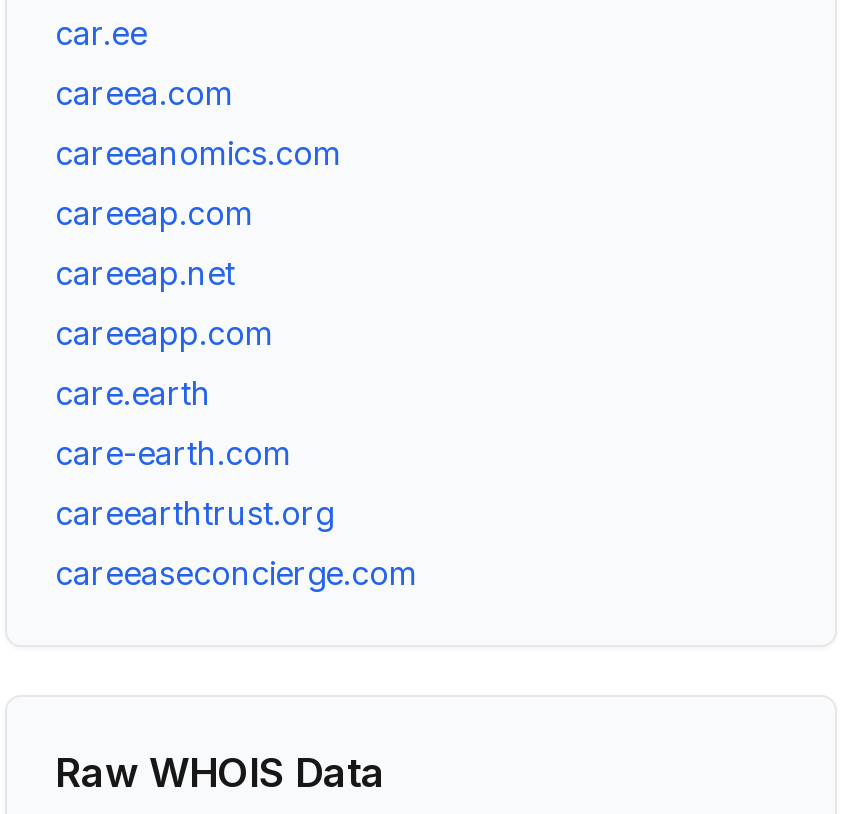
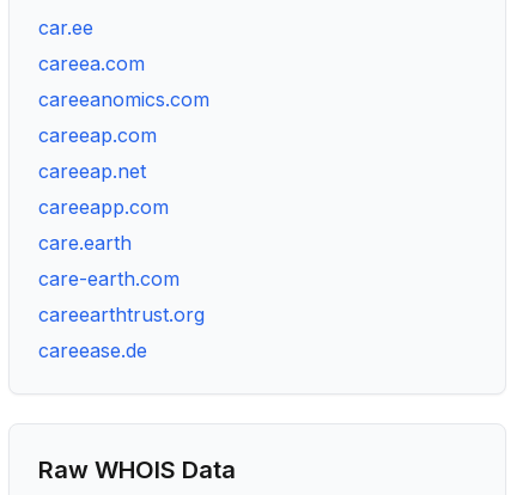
- careeaseconcierge.com
+ careease.de
